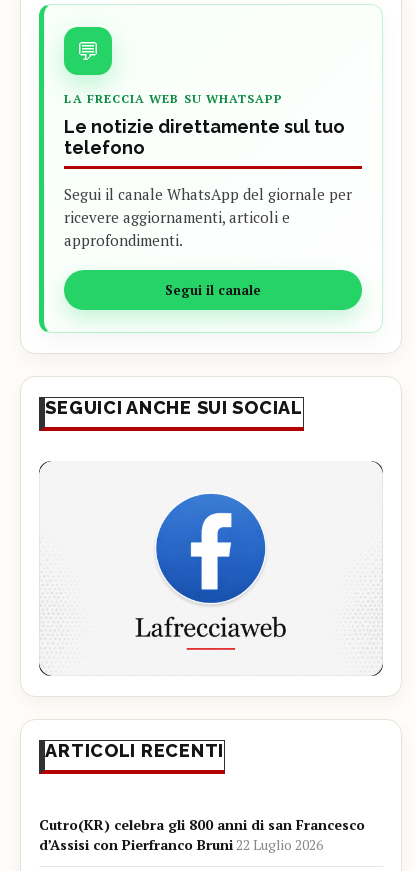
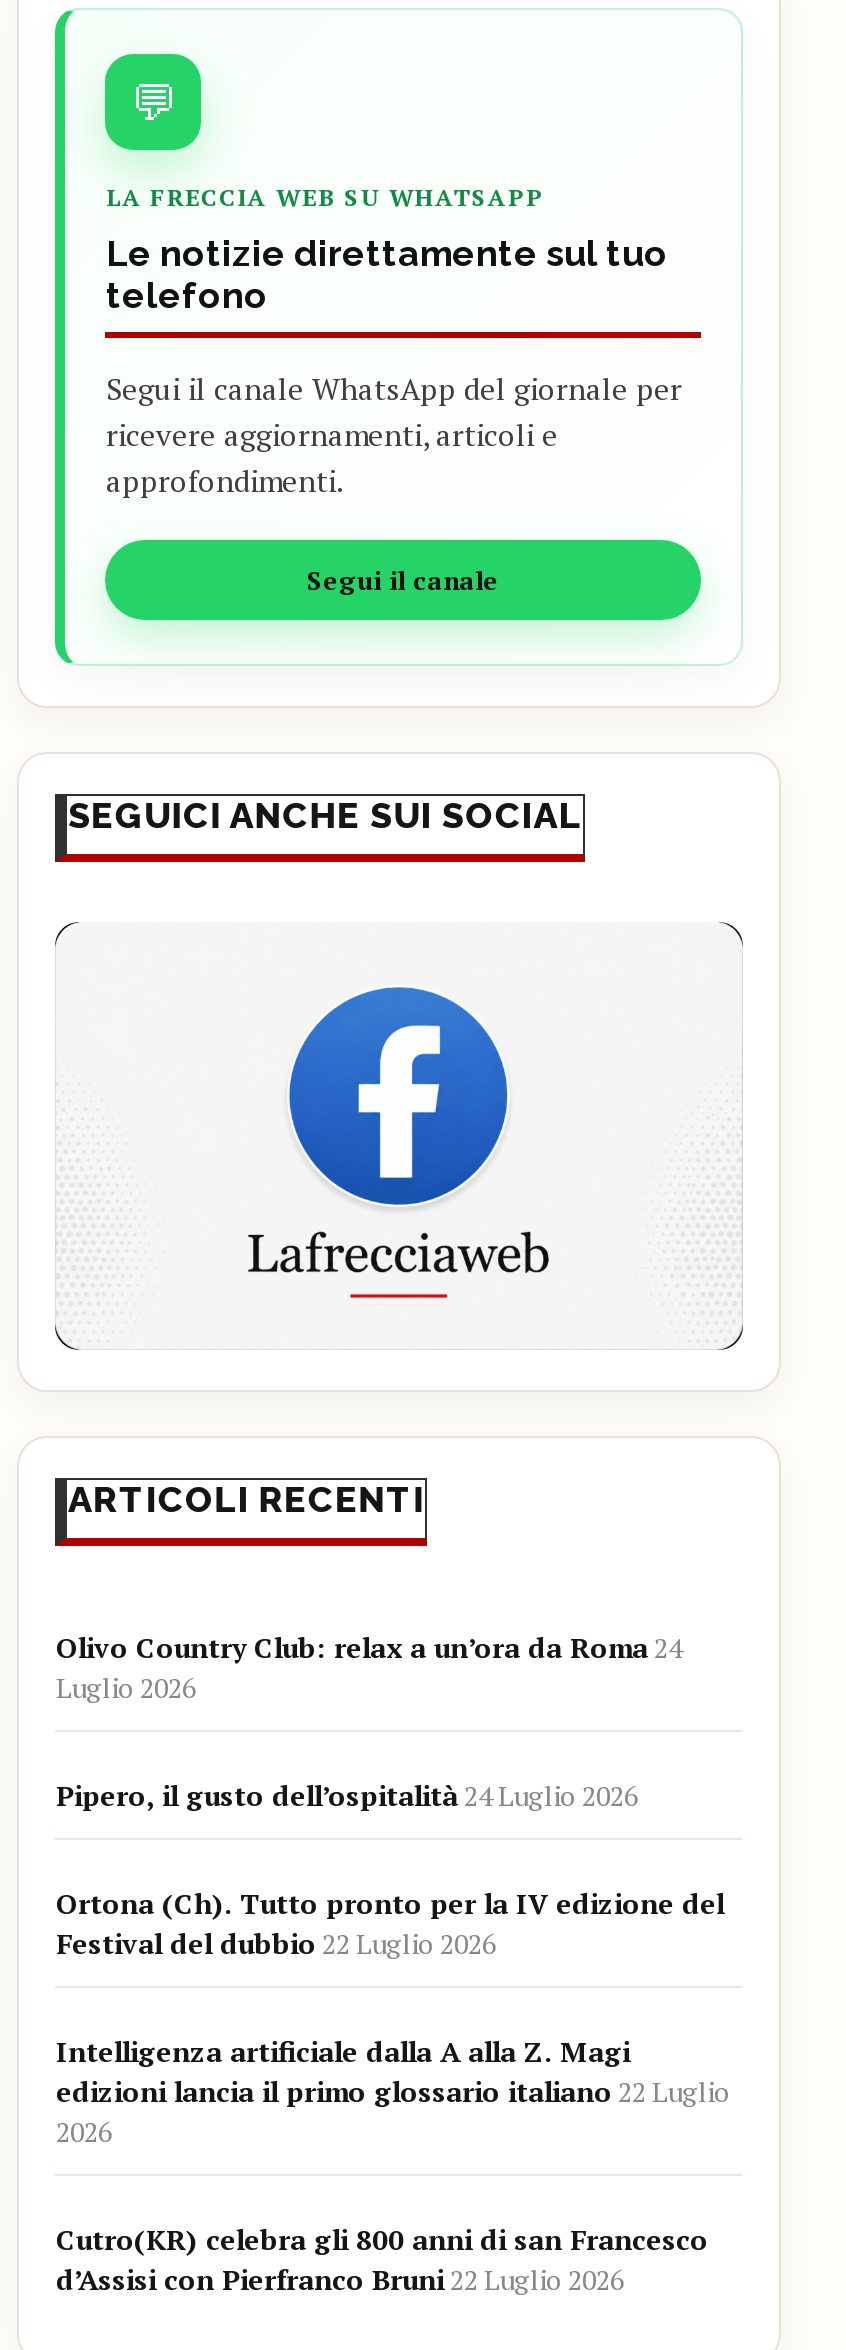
+ Olivo Country Club: relax a un’ora da Roma 24
+ Luglio 2026
+ Pipero, il gusto dell’ospitalità 24 Luglio 2026
+ Ortona (Ch). Tutto pronto per la IV edizione del
+ Festival del dubbio 22 Luglio 2026
+ Intelligenza artificiale dalla A alla Z. Magi
+ edizioni lancia il primo glossario italiano 22 Luglio
+ 2026
